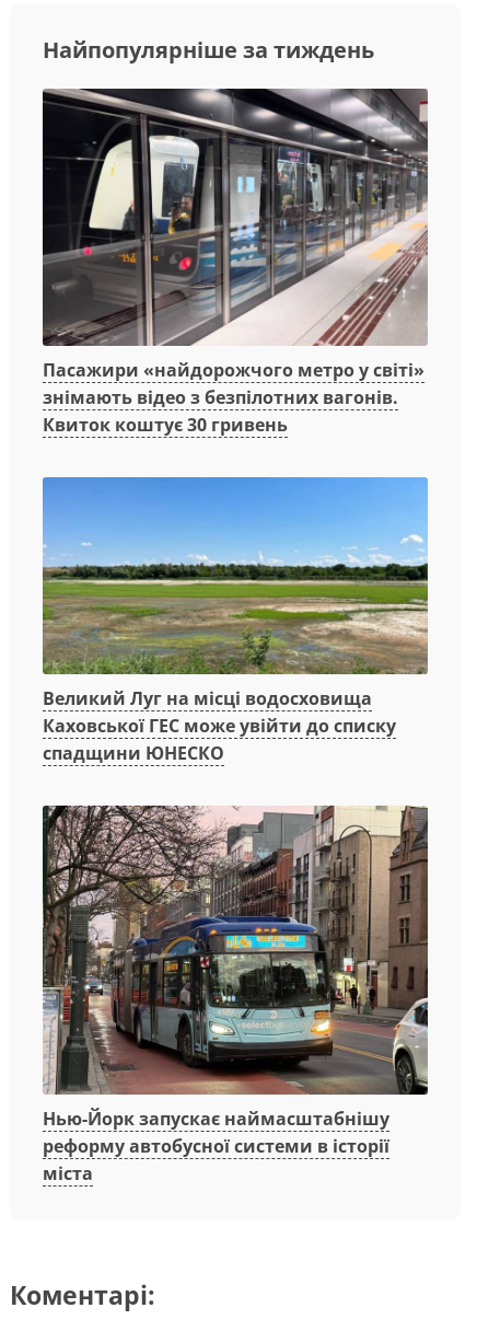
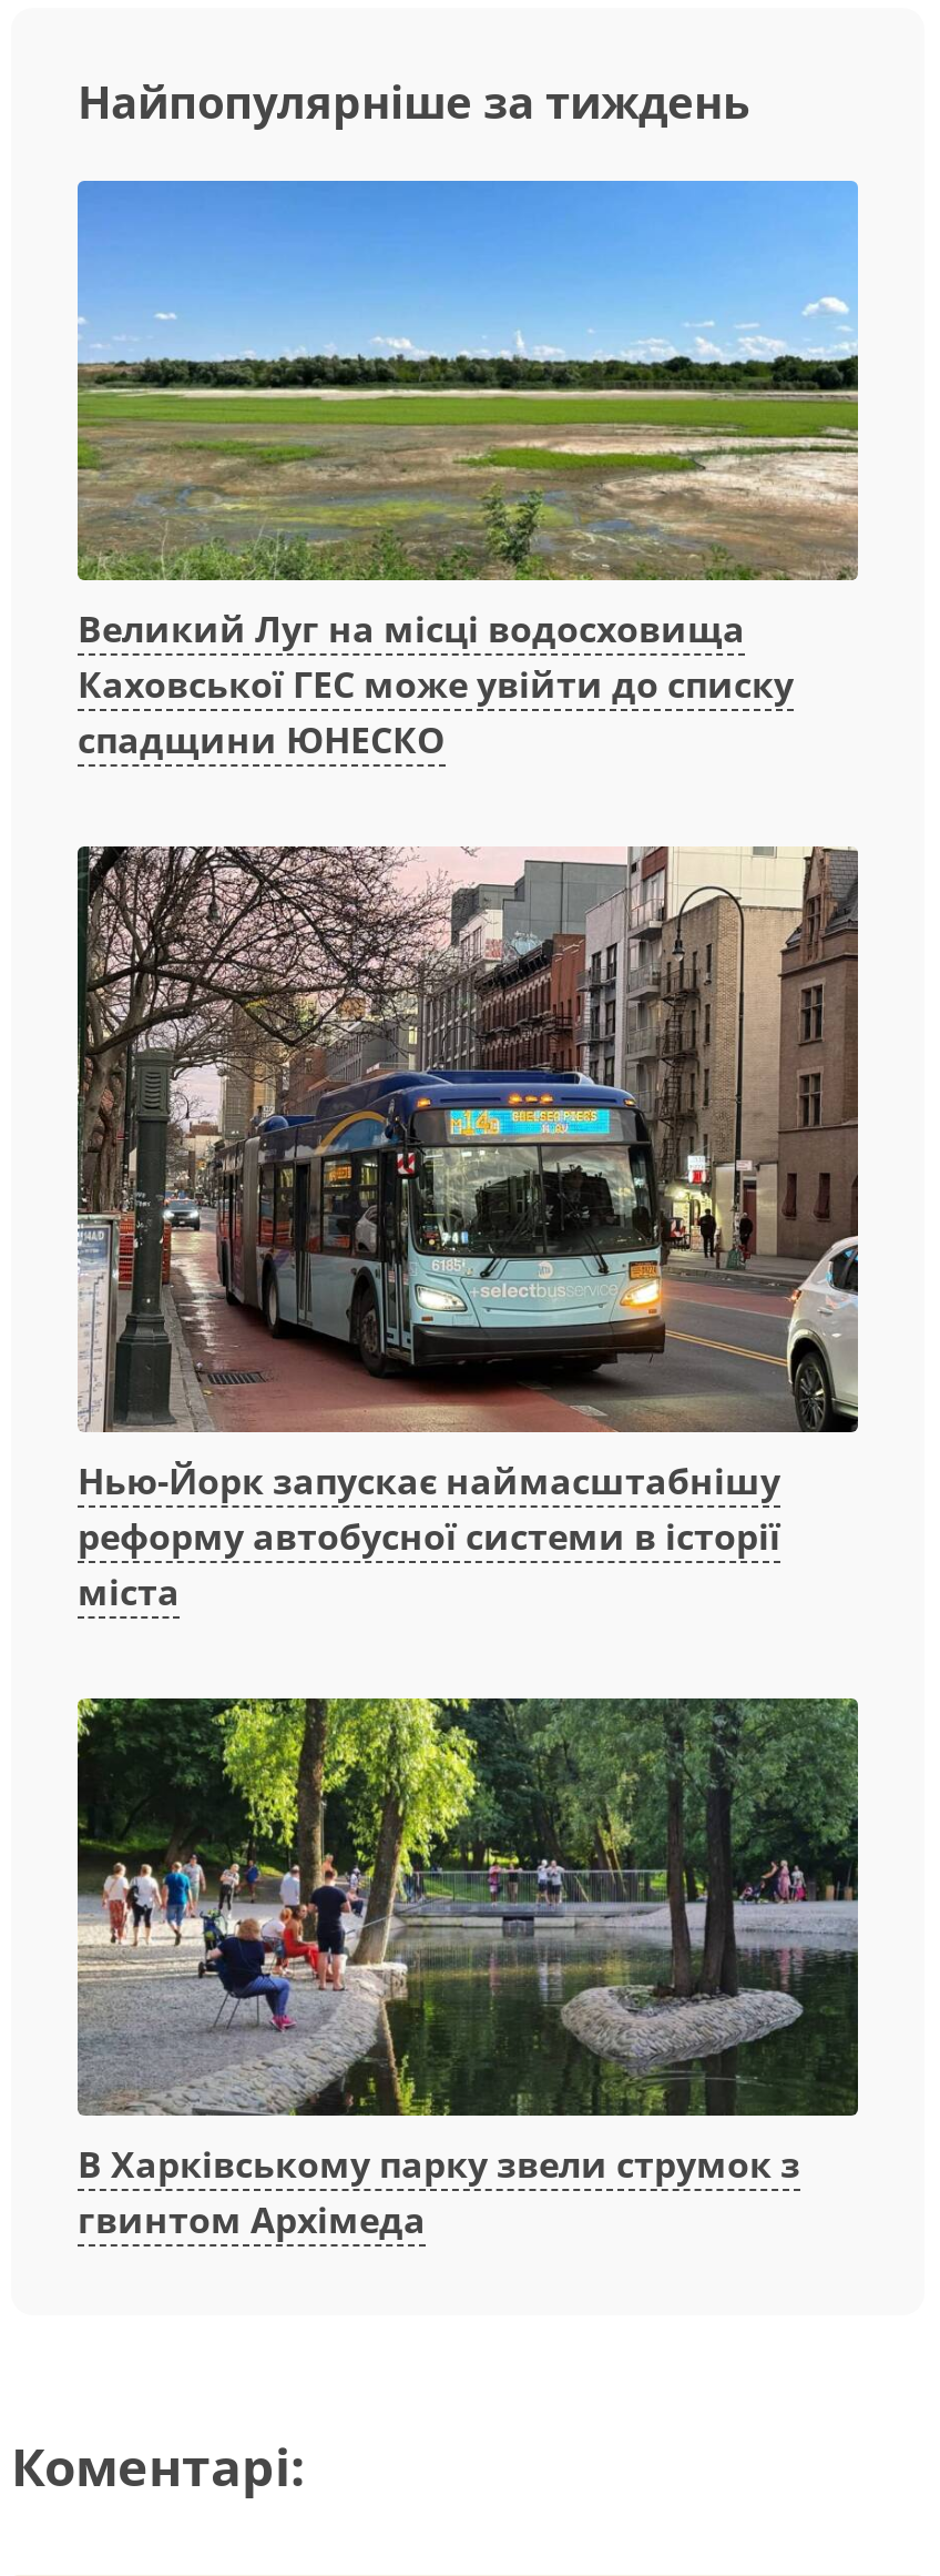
- [image]
- Пасажири «найдорожчого метро у світі»
- знімають відео з безпілотних вагонів.
- Квиток коштує 30 гривень

moved up: [image] | Великий Луг на місці водосховища | Каховської ГЕС може увійти до списку | спадщини ЮНЕСКО | Нью-Йорк запускає наймасштабнішу | реформу автобусної системи в історії | міста

+ [image]
+ В Харківському парку звели струмок з
+ гвинтом Архімеда
